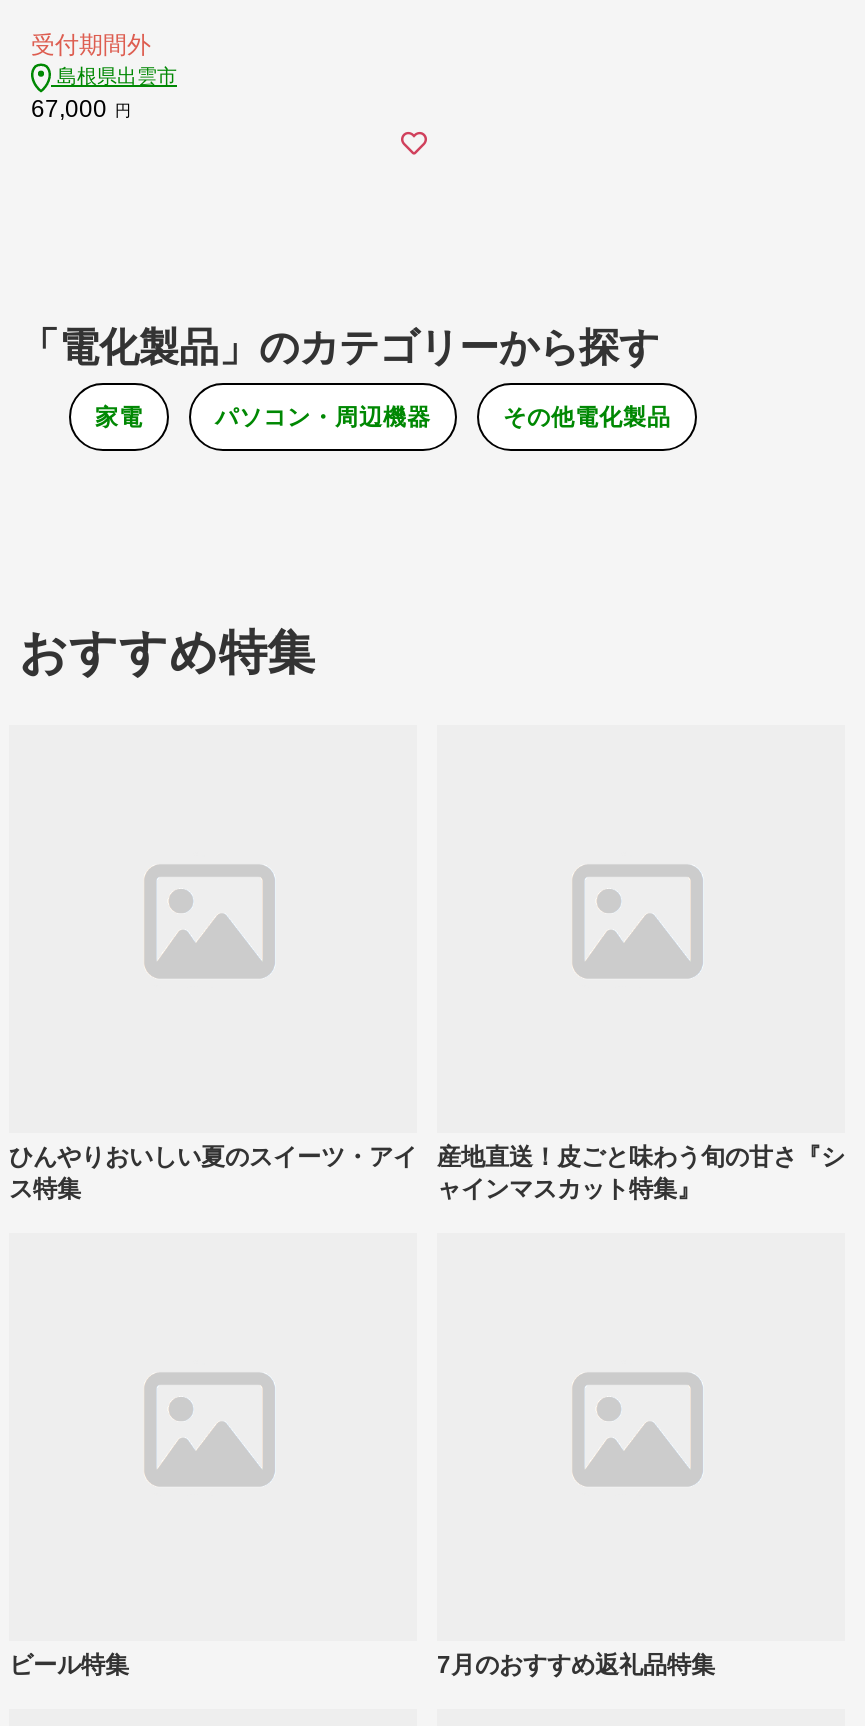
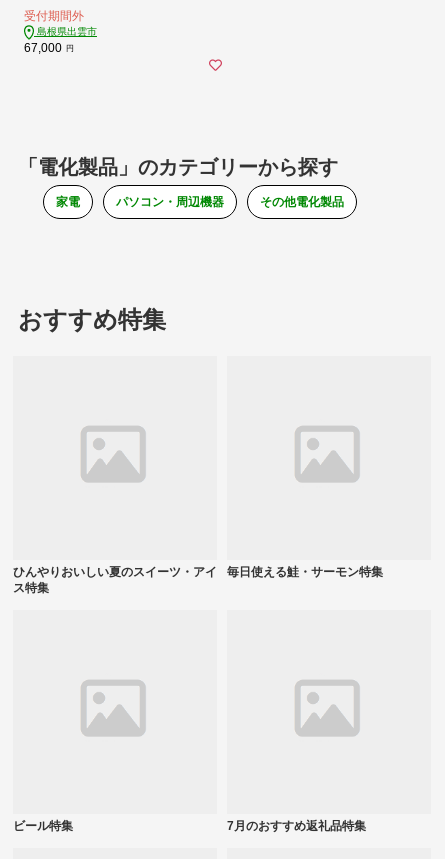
- 産地直送！皮ごと味わう旬の甘さ『シ
- ャインマスカット特集』
+ 毎日使える鮭・サーモン特集
